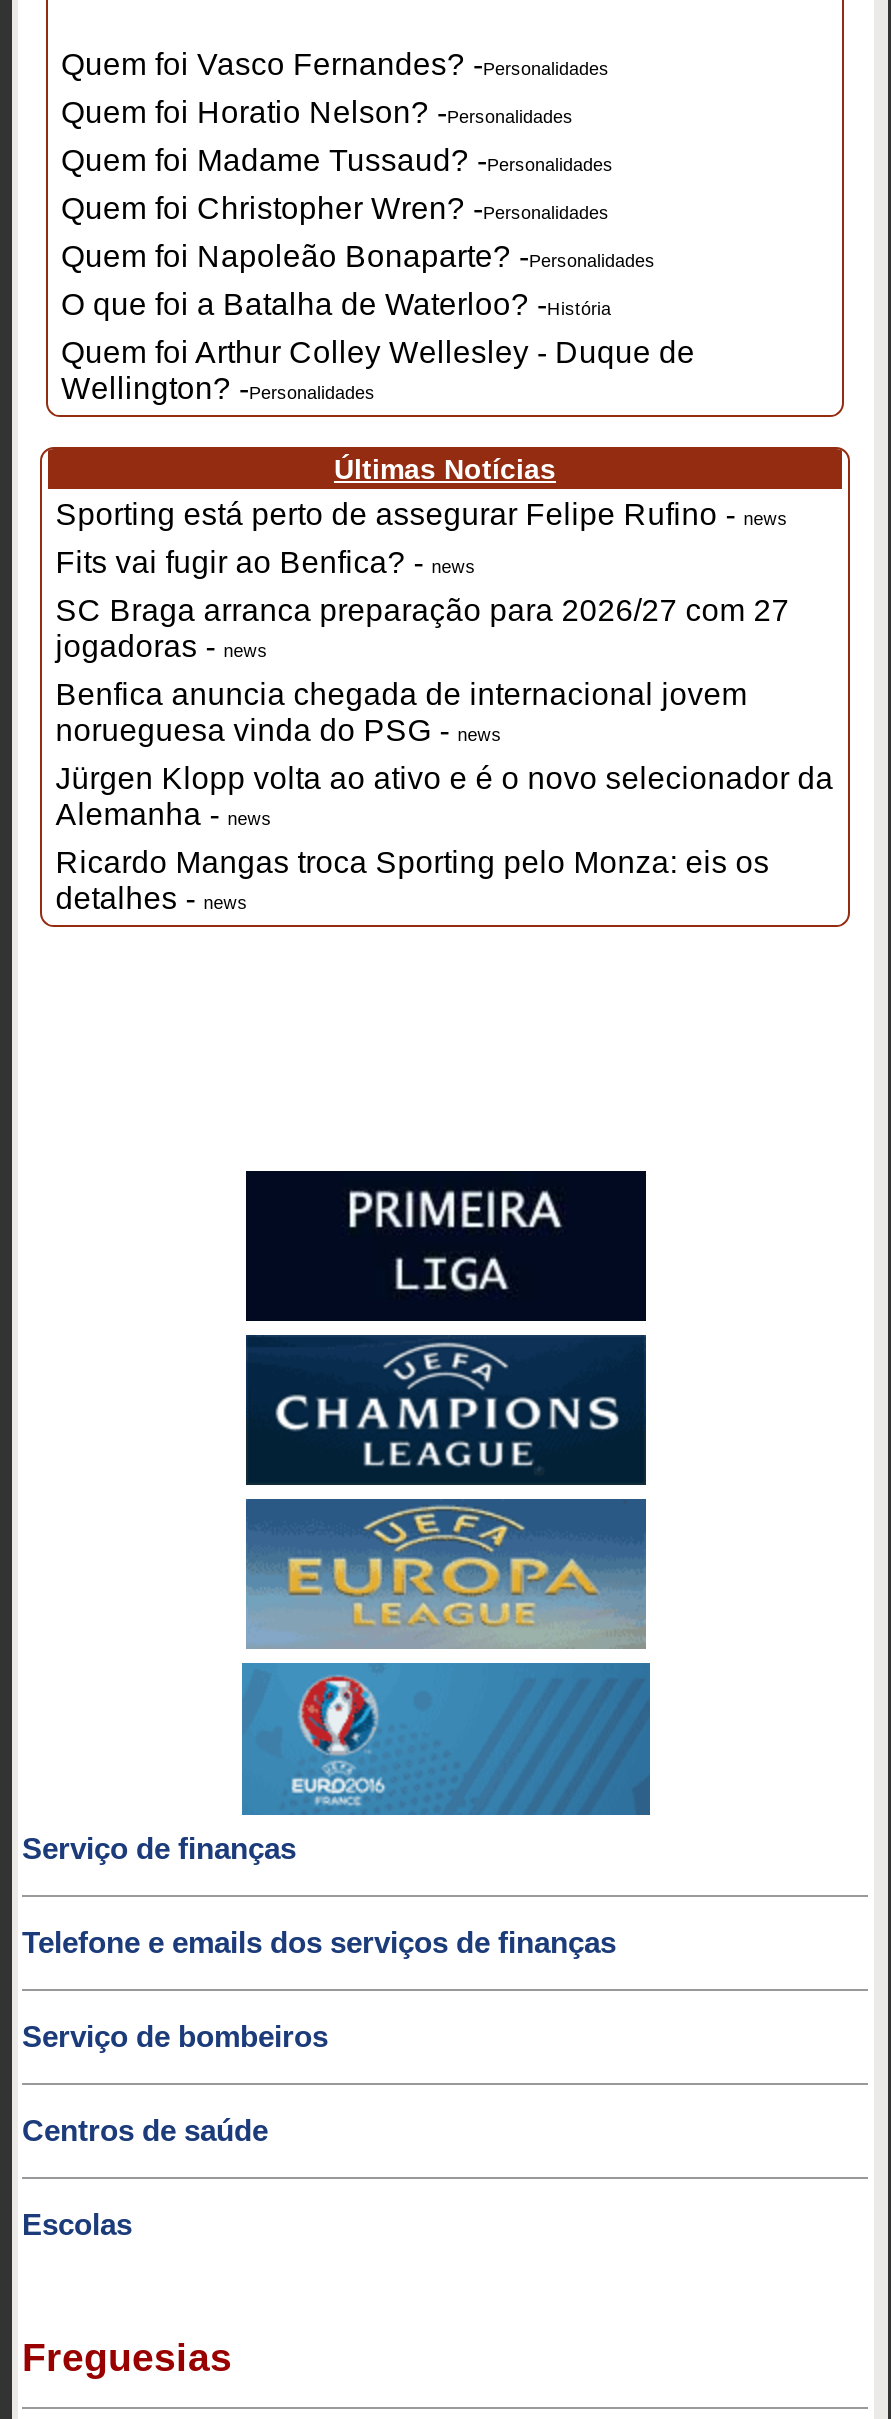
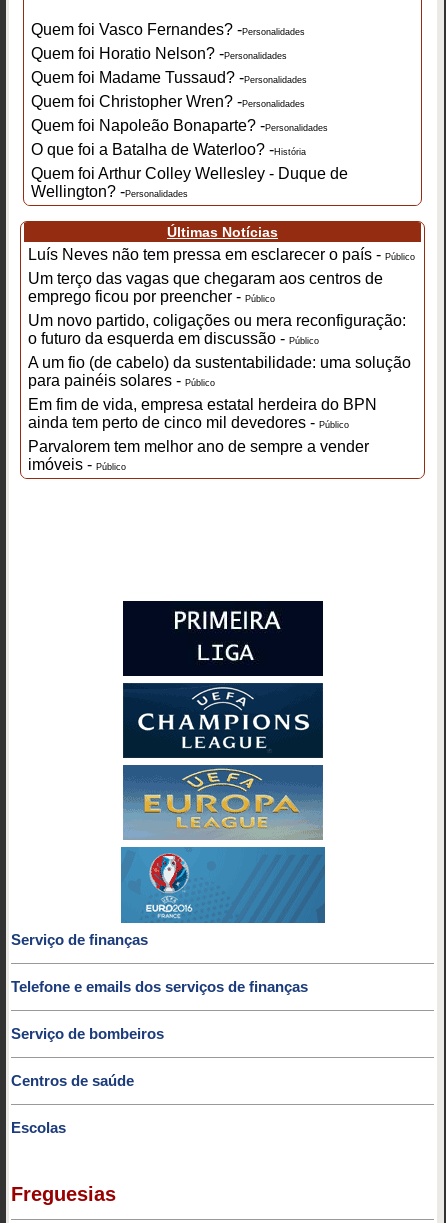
- Sporting está perto de assegurar Felipe Rufino - news
- Fits vai fugir ao Benfica? - news
- SC Braga arranca preparação para 2026/27 com 27
- jogadoras - news
- Benfica anuncia chegada de internacional jovem
- norueguesa vinda do PSG - news
- Jürgen Klopp volta ao ativo e é o novo selecionador da
- Alemanha - news
- Ricardo Mangas troca Sporting pelo Monza: eis os
- detalhes - news
+ Luís Neves não tem pressa em esclarecer o país - Público
+ Um terço das vagas que chegaram aos centros de
+ emprego ficou por preencher - Público
+ Um novo partido, coligações ou mera reconfiguração:
+ o futuro da esquerda em discussão - Público
+ A um fio (de cabelo) da sustentabilidade: uma solução
+ para painéis solares - Público
+ Em fim de vida, empresa estatal herdeira do BPN
+ ainda tem perto de cinco mil devedores - Público
+ Parvalorem tem melhor ano de sempre a vender
+ imóveis - Público
